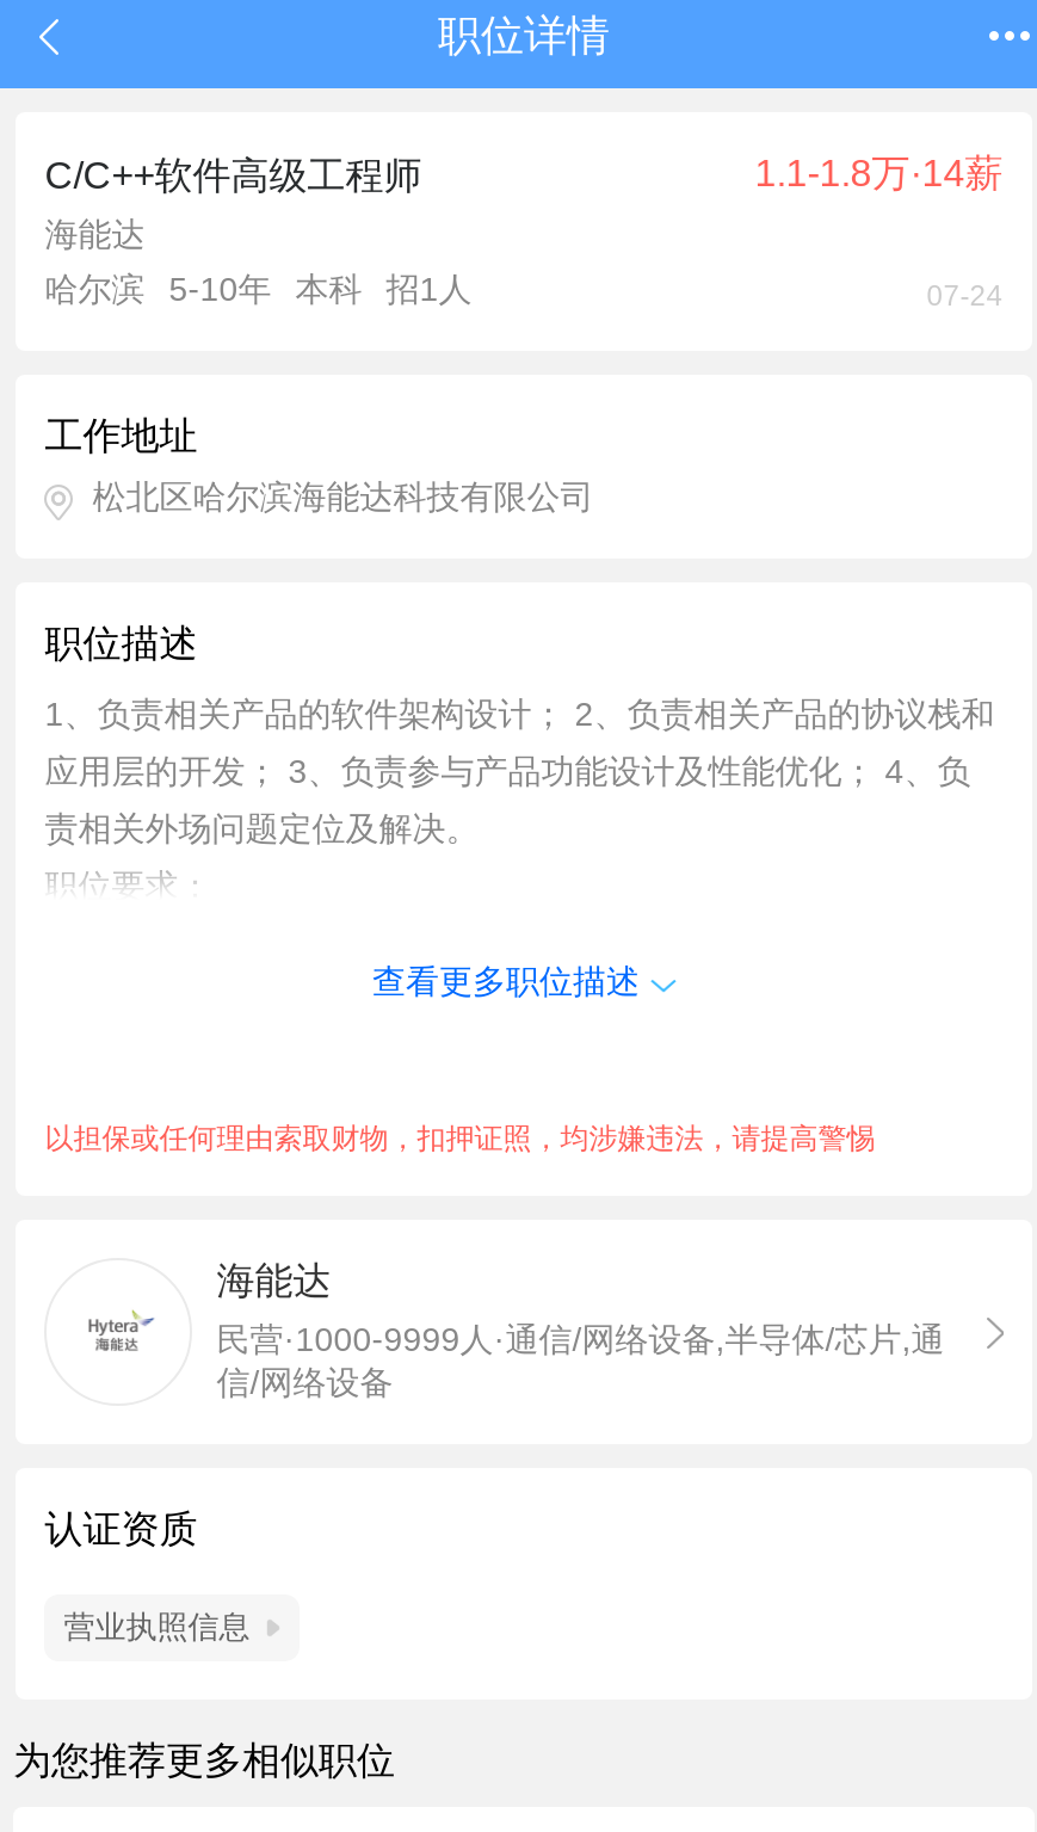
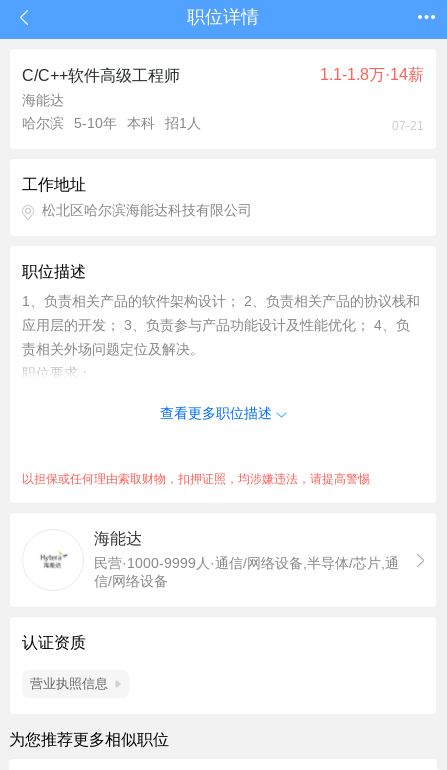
- 07-24
+ 07-21
